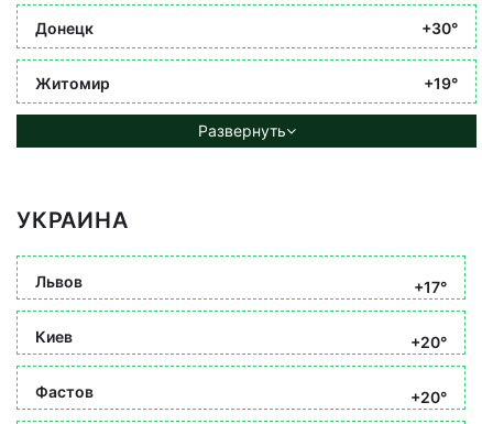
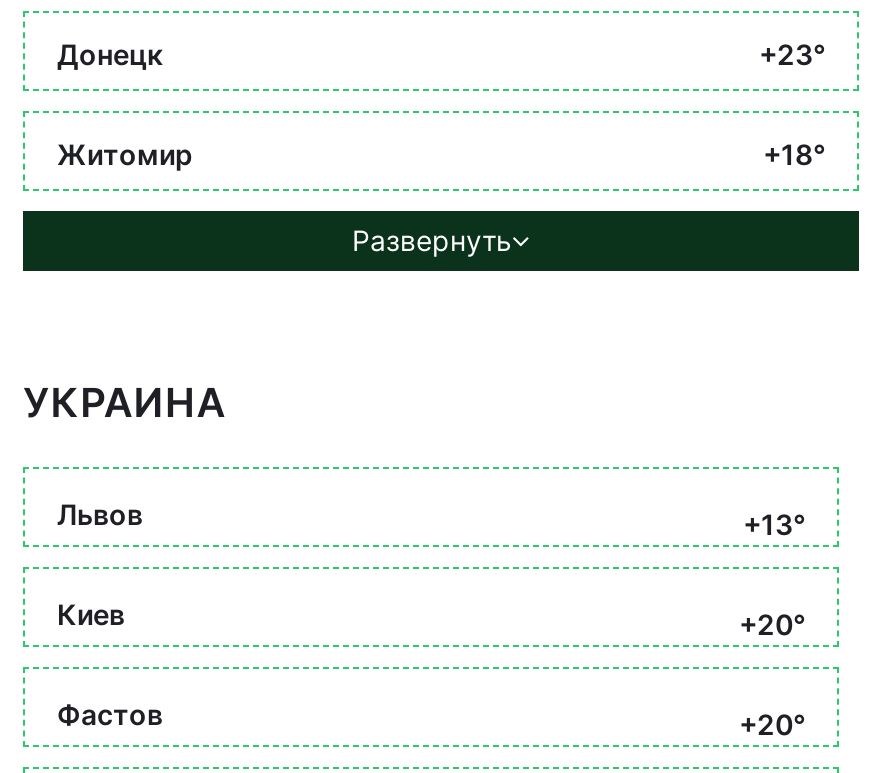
- +30°
+ +23°

- +19°
+ +18°

- +17°
+ +13°
